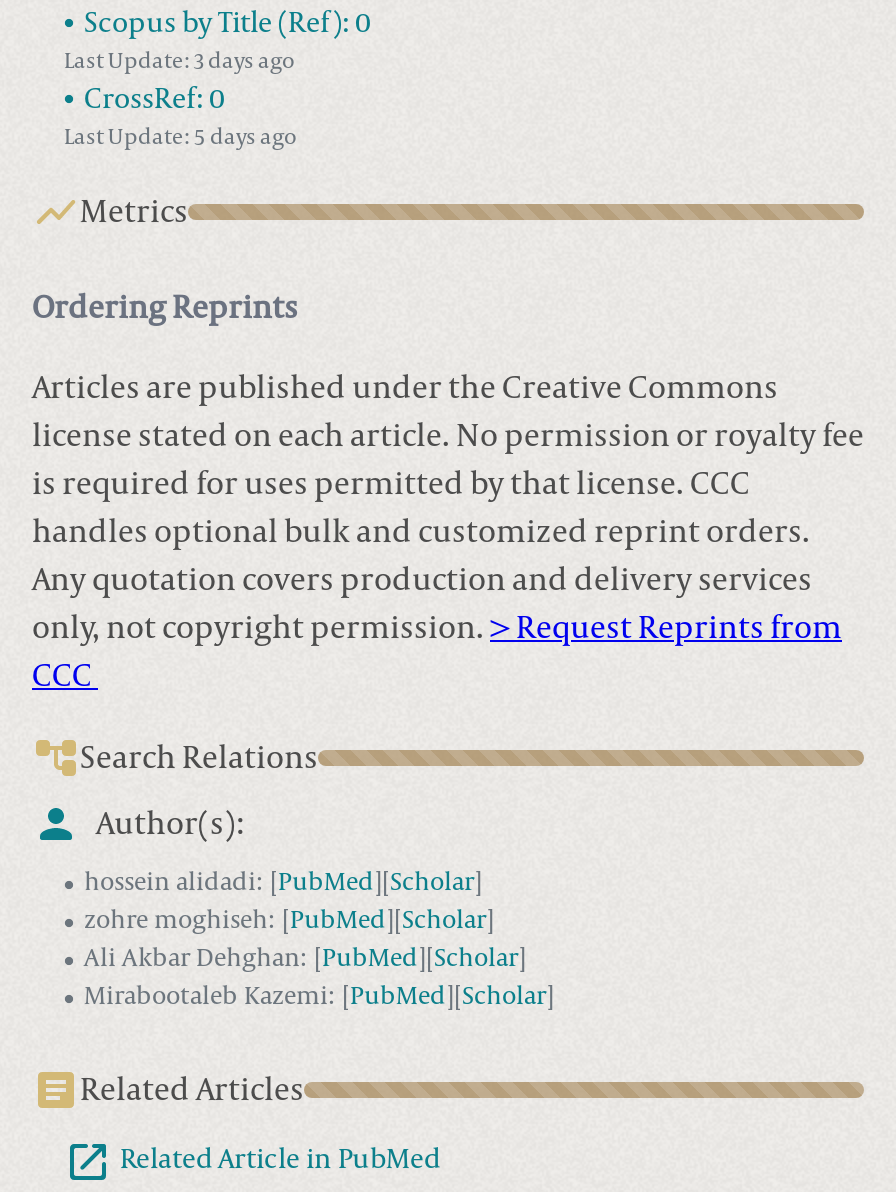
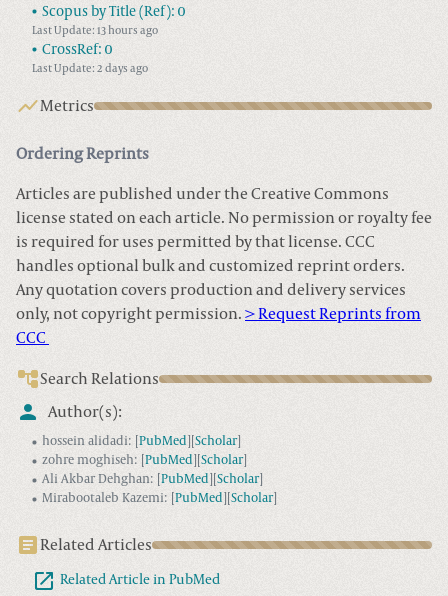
- Last Update: 3 days ago
+ Last Update: 13 hours ago

- Last Update: 5 days ago
+ Last Update: 2 days ago
